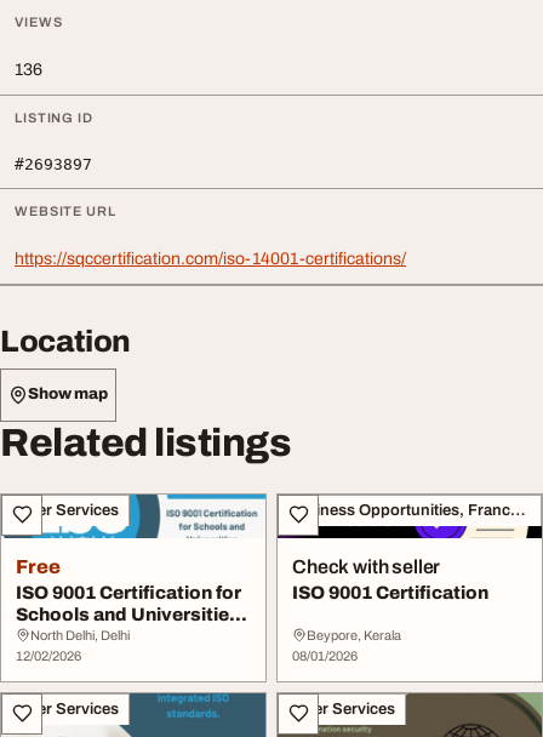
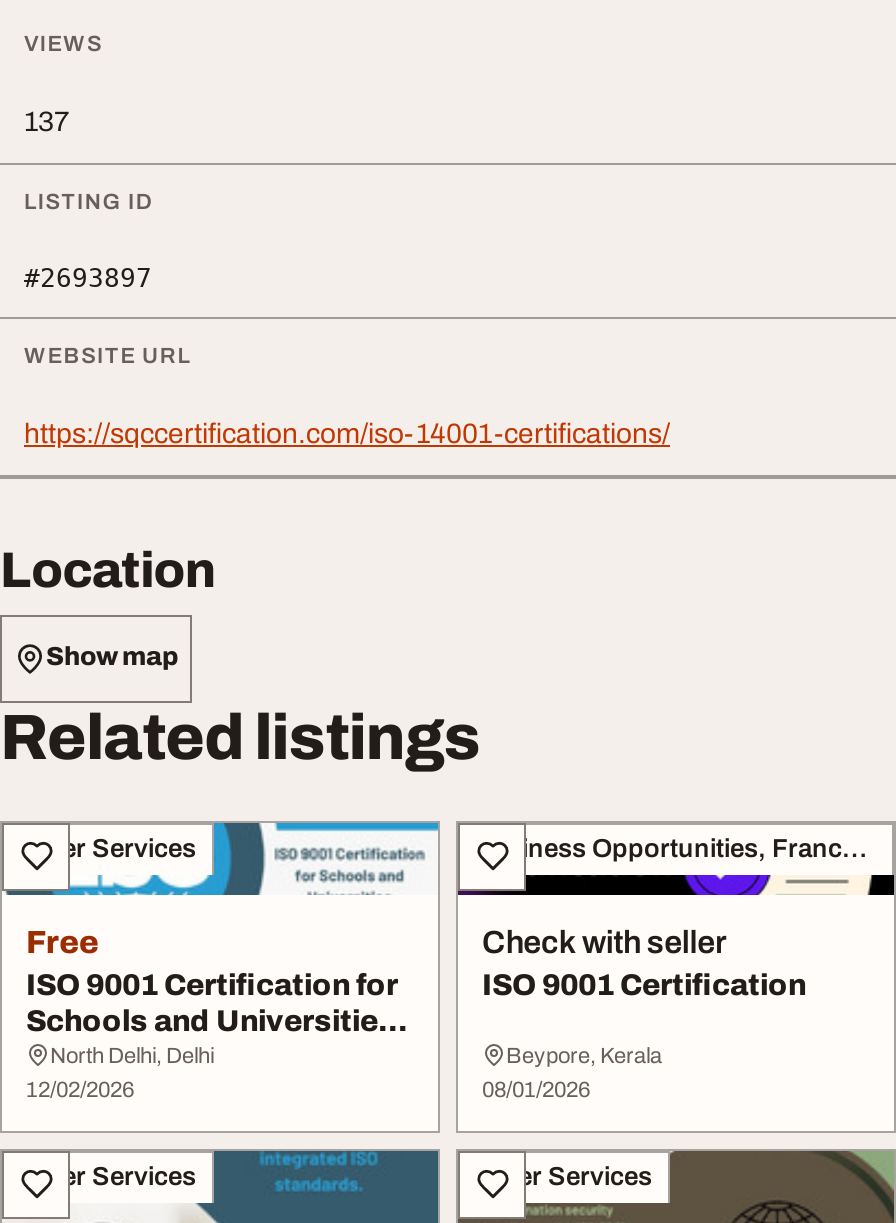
- 136
+ 137
